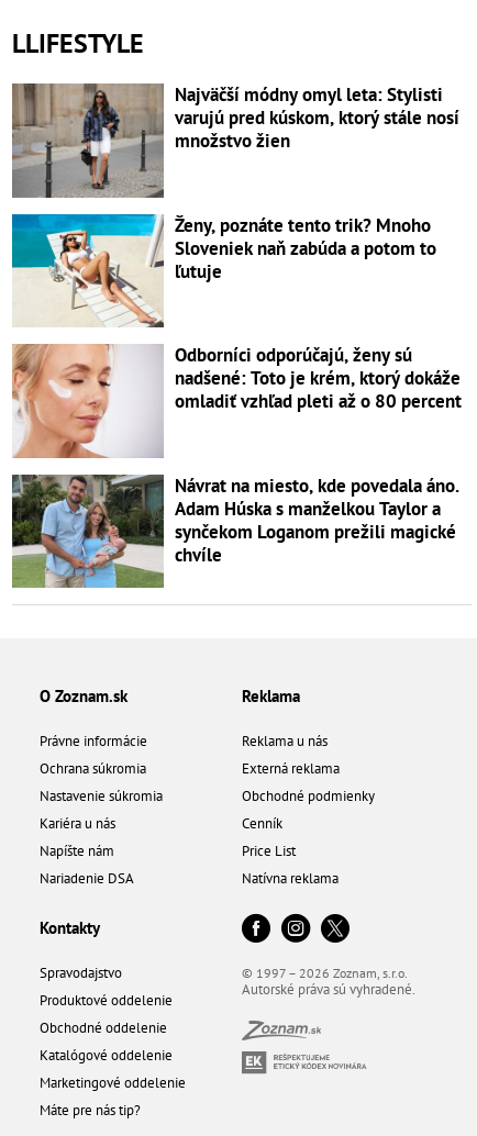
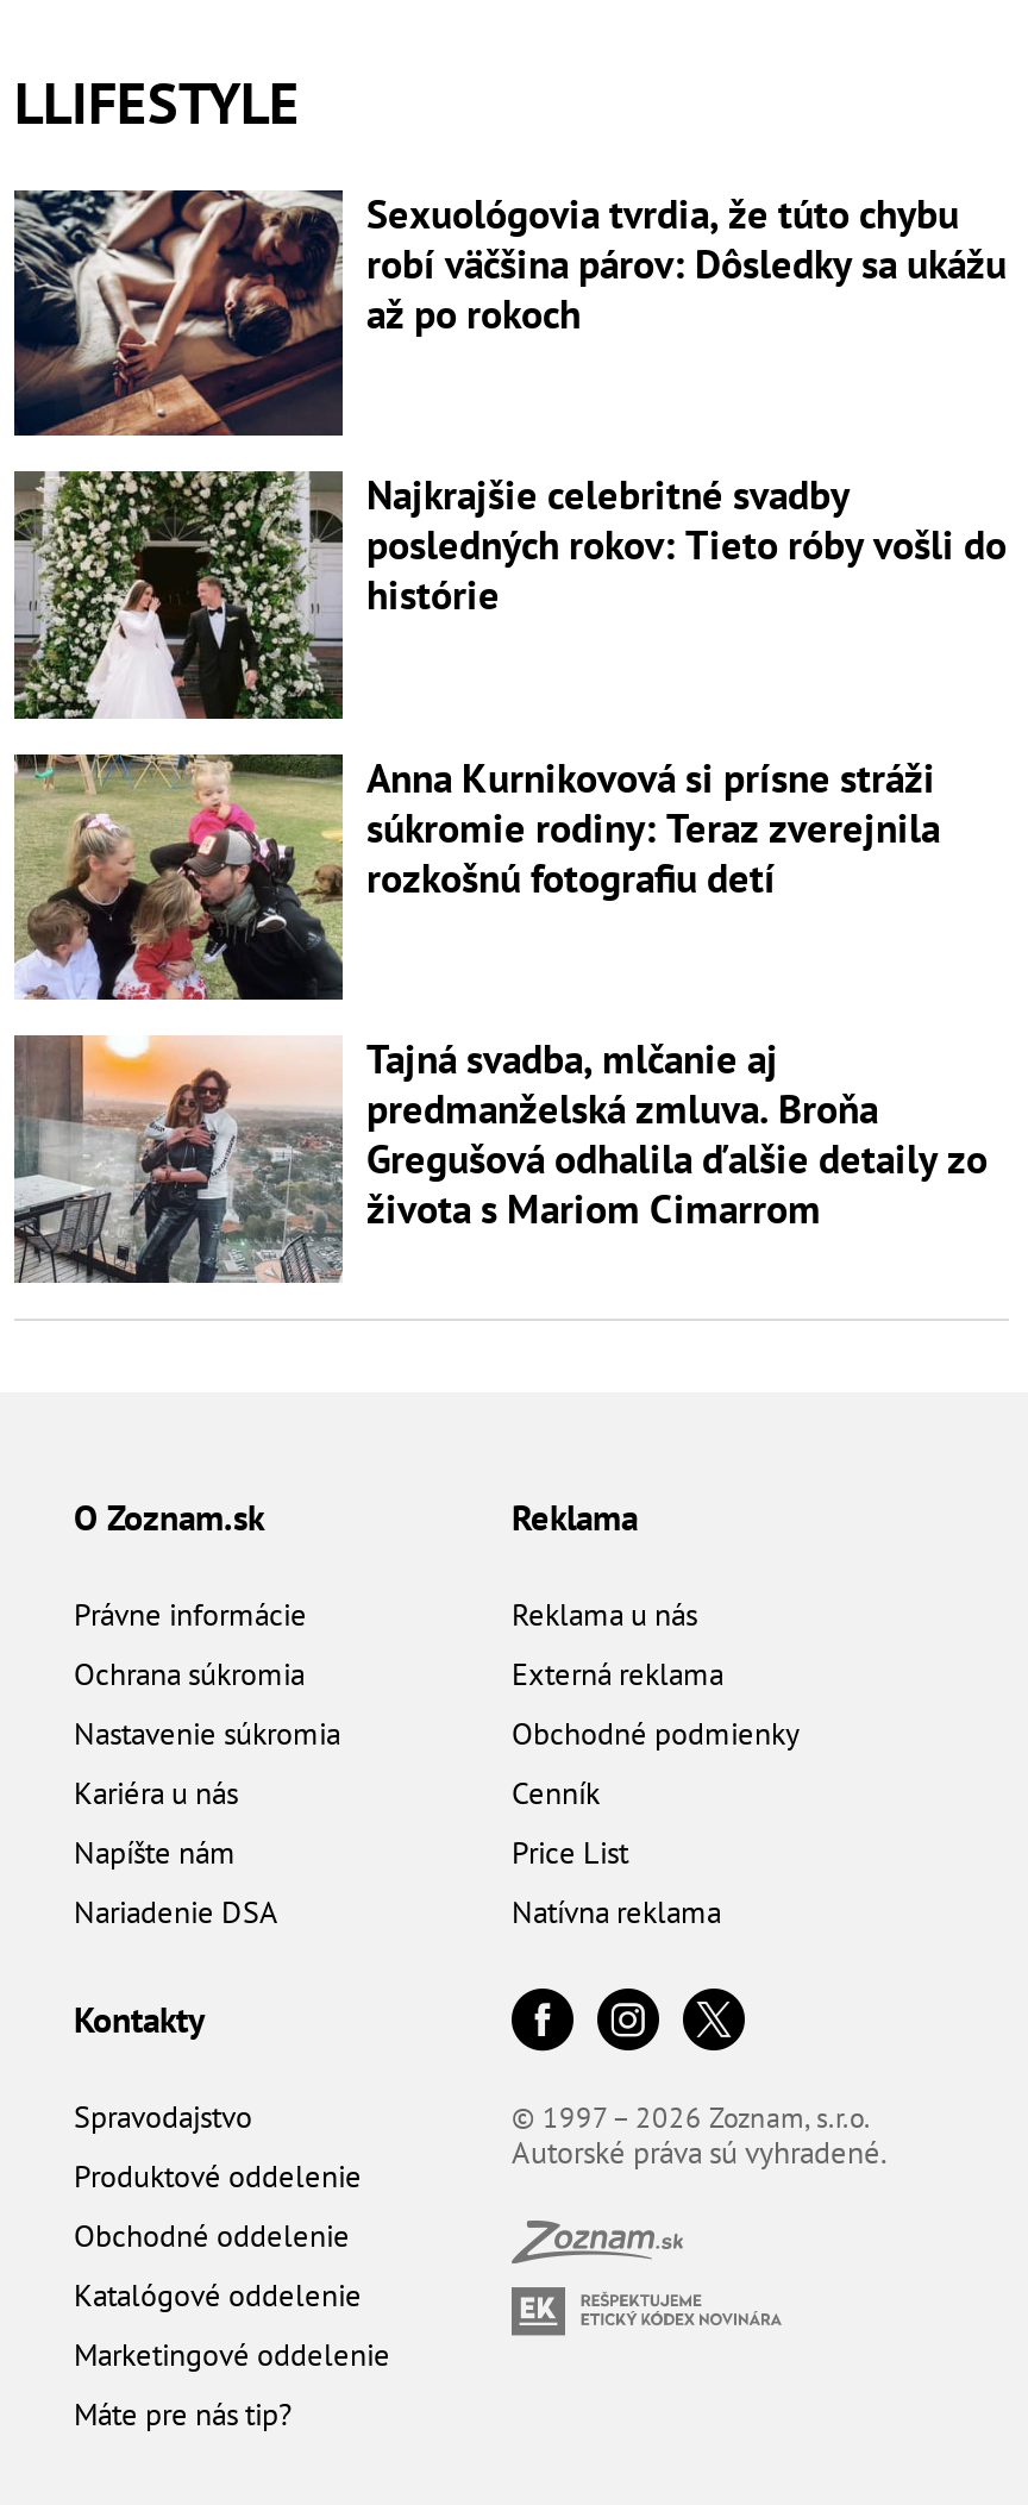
- [image]
- Najväčší módny omyl leta: Stylisti
- varujú pred kúskom, ktorý stále nosí
- množstvo žien
+ [image]
+ Sexuológovia tvrdia, že túto chybu
+ robí väčšina párov: Dôsledky sa ukážu
+ až po rokoch

- [image]
- Ženy, poznáte tento trik? Mnoho
- Sloveniek naň zabúda a potom to
- ľutuje
+ [image]
+ Najkrajšie celebritné svadby
+ posledných rokov: Tieto róby vošli do
+ histórie

- [image]
- Odborníci odporúčajú, ženy sú
- nadšené: Toto je krém, ktorý dokáže
- omladiť vzhľad pleti až o 80 percent
+ [image]
+ Anna Kurnikovová si prísne stráži
+ súkromie rodiny: Teraz zverejnila
+ rozkošnú fotografiu detí

- [image]
- Návrat na miesto, kde povedala áno.
- Adam Húska s manželkou Taylor a
- synčekom Loganom prežili magické
- chvíle
+ [image]
+ Tajná svadba, mlčanie aj
+ predmanželská zmluva. Broňa
+ Gregušová odhalila ďalšie detaily zo
+ života s Mariom Cimarrom
